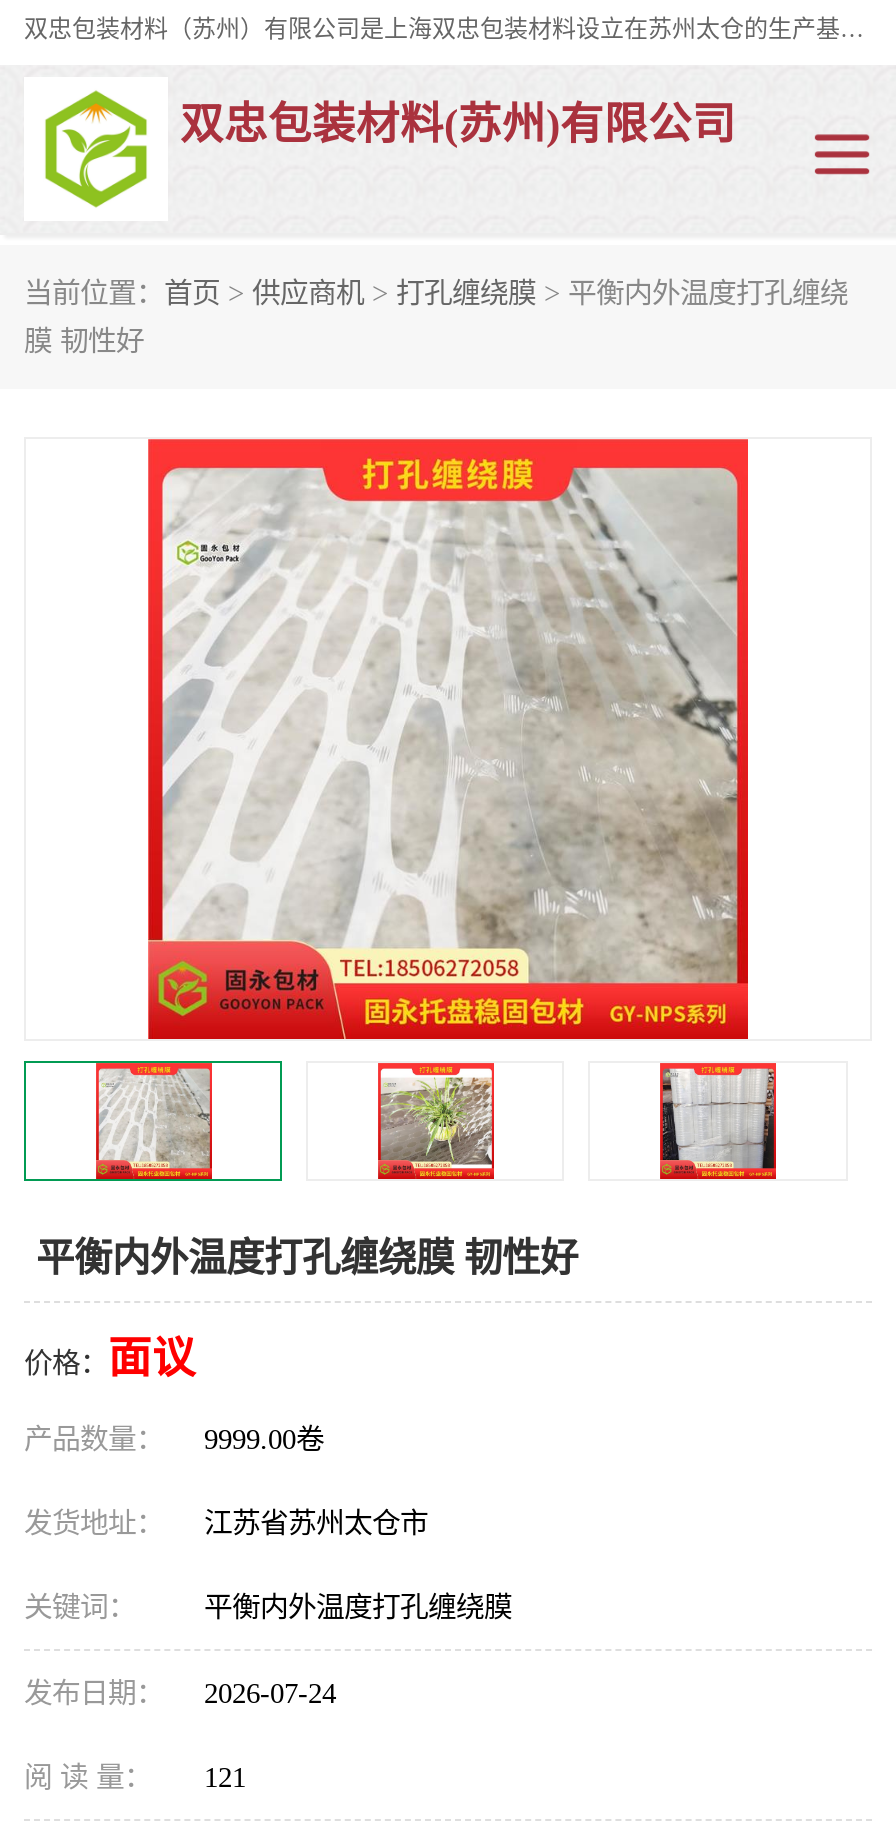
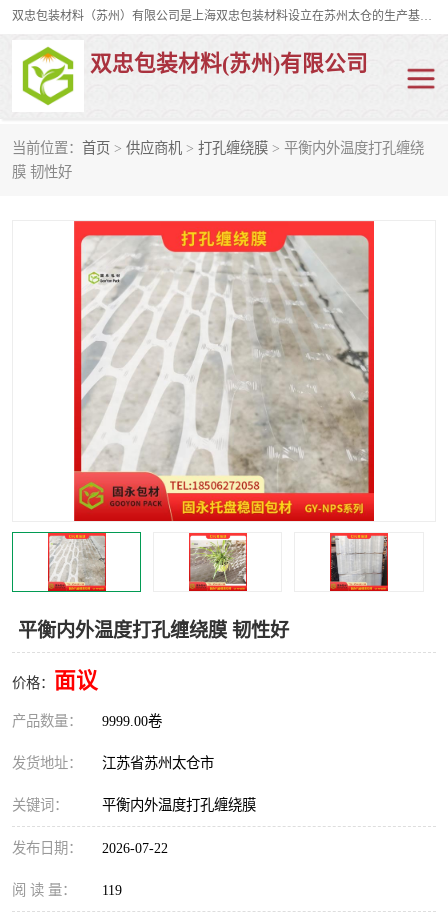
- 发布日期： 2026-07-24
+ 发布日期： 2026-07-22

- 阅 读 量： 121
+ 阅 读 量： 119
